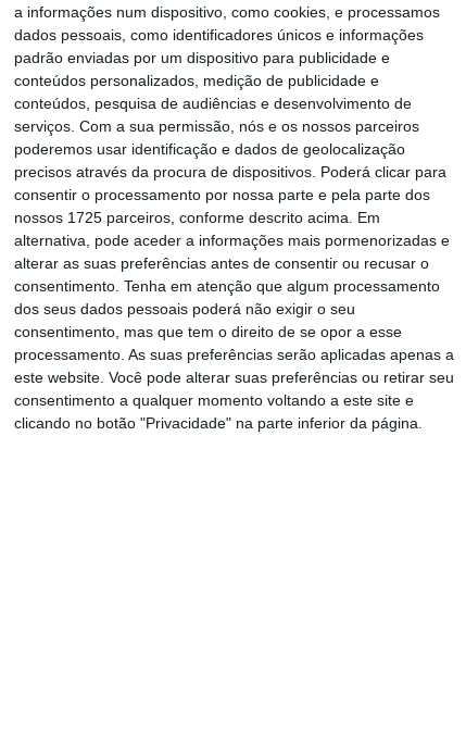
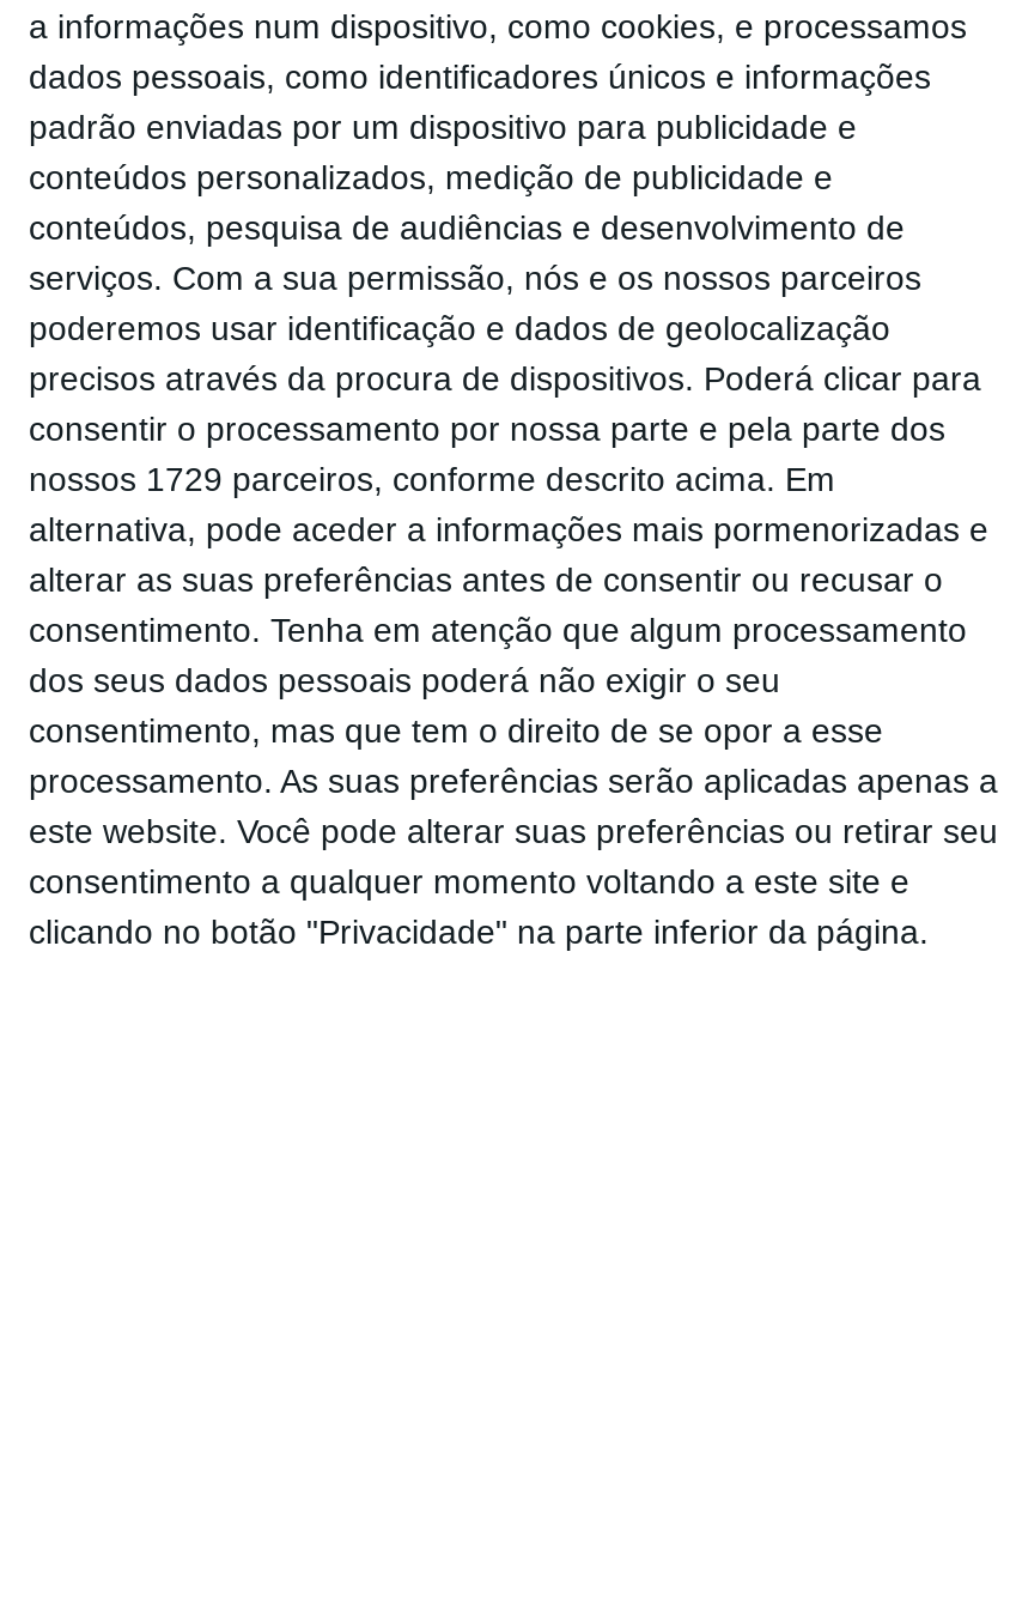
- nossos 1725 parceiros, conforme descrito acima. Em
+ nossos 1729 parceiros, conforme descrito acima. Em
